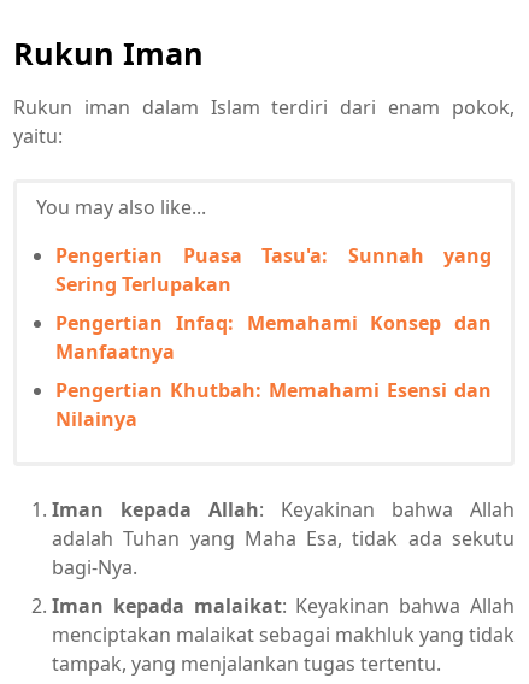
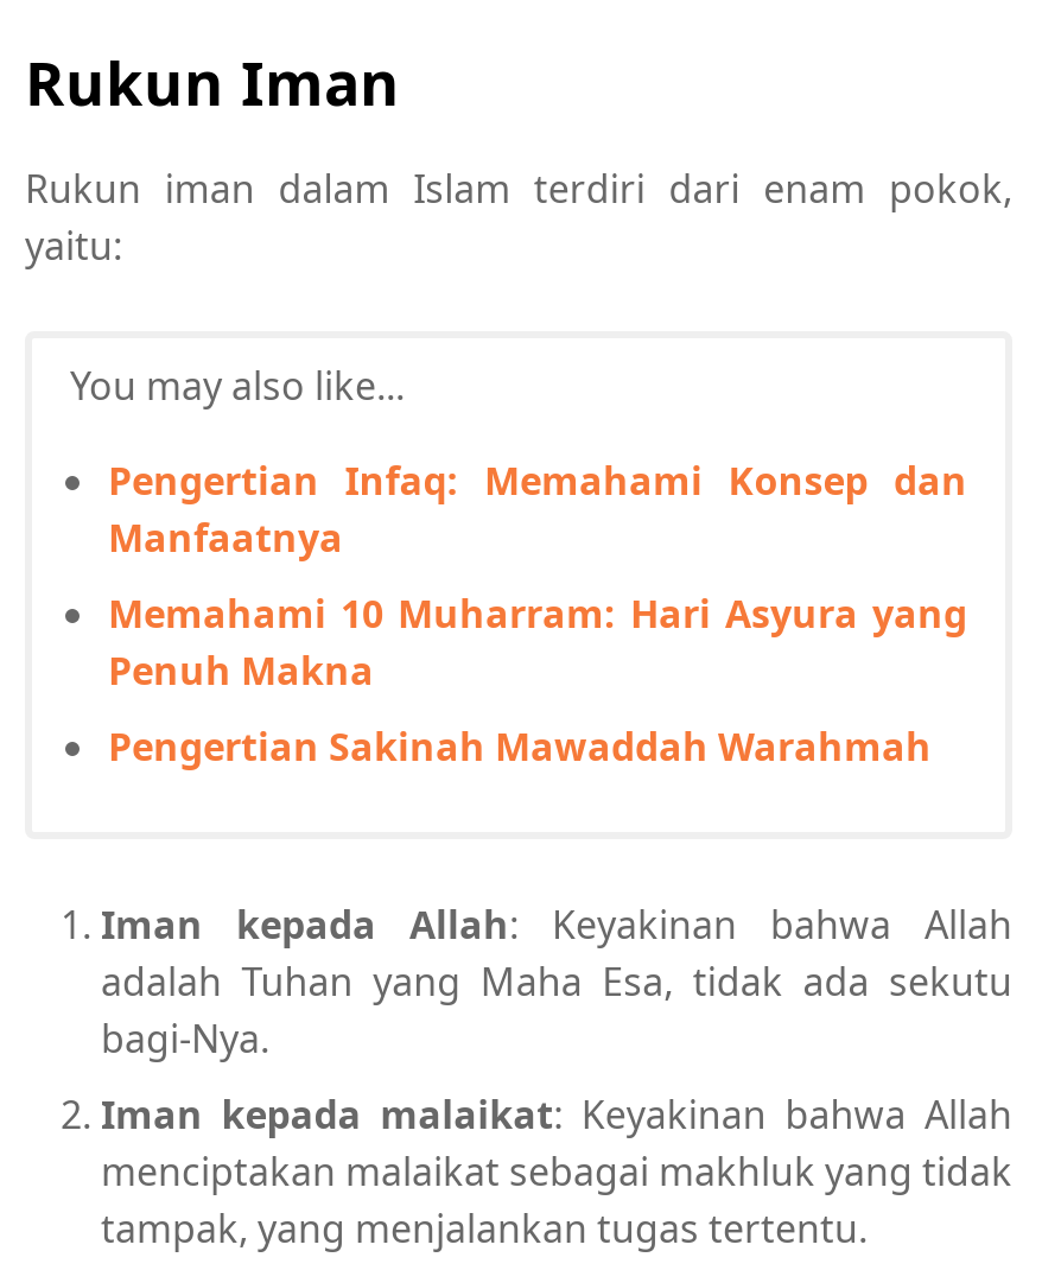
- Pengertian Puasa Tasu'a: Sunnah yang
- Sering Terlupakan

moved up: Pengertian Infaq: Memahami Konsep dan | Manfaatnya

- Pengertian Khutbah: Memahami Esensi dan
- Nilainya
+ Memahami 10 Muharram: Hari Asyura yang
+ Penuh Makna
+ Pengertian Sakinah Mawaddah Warahmah
